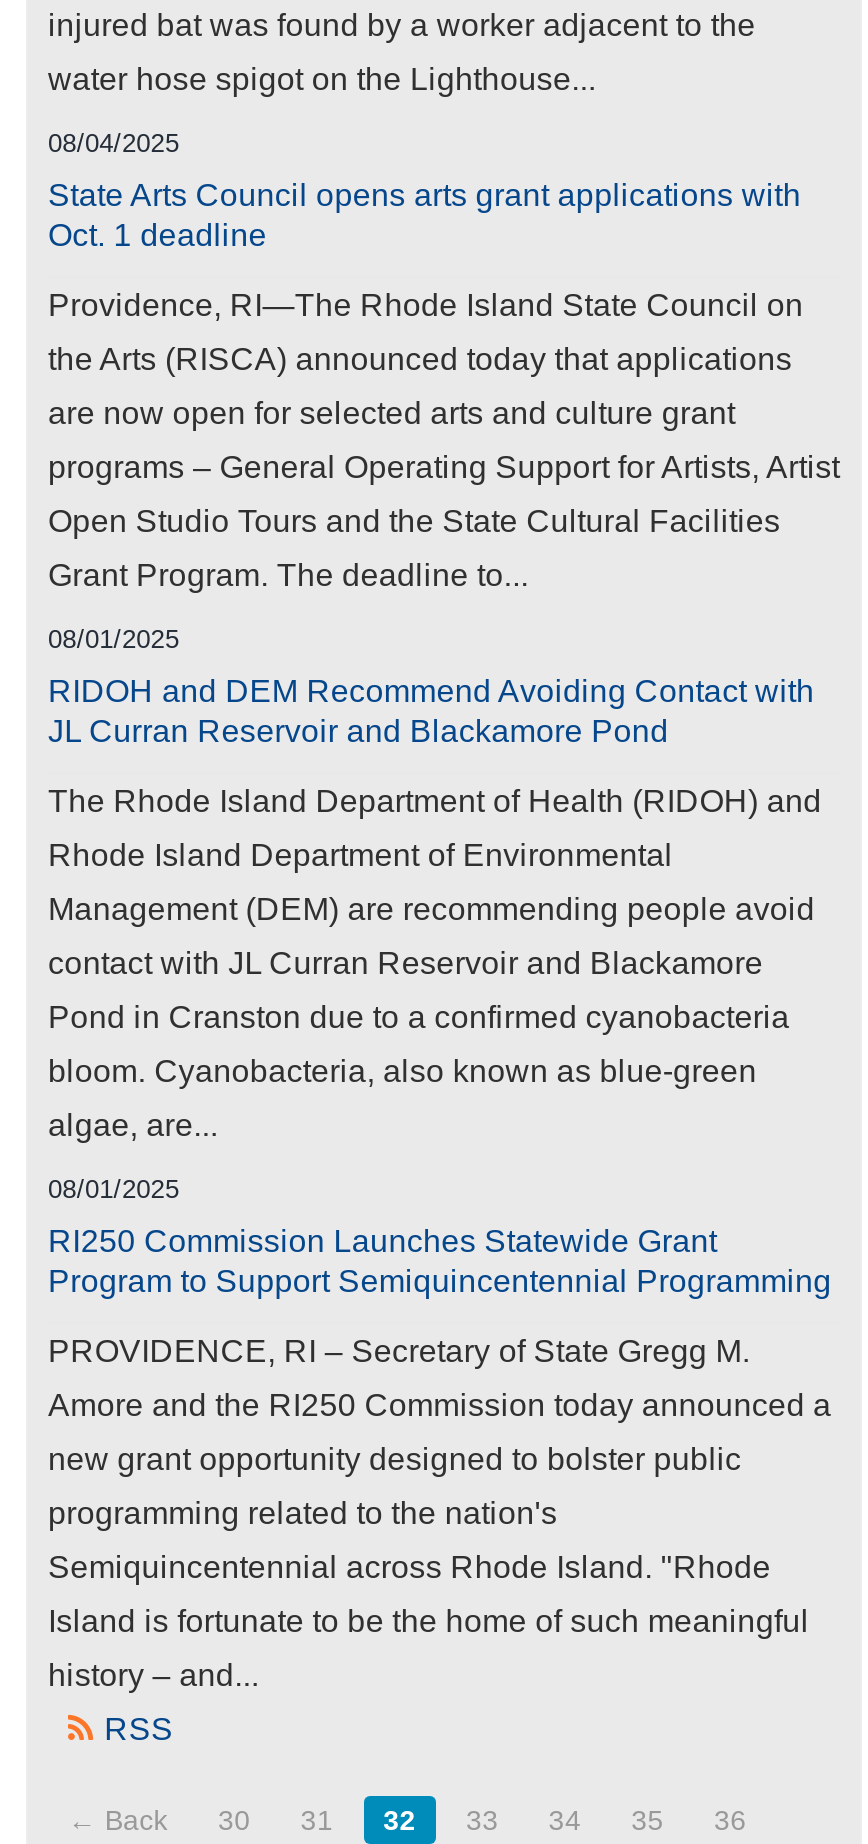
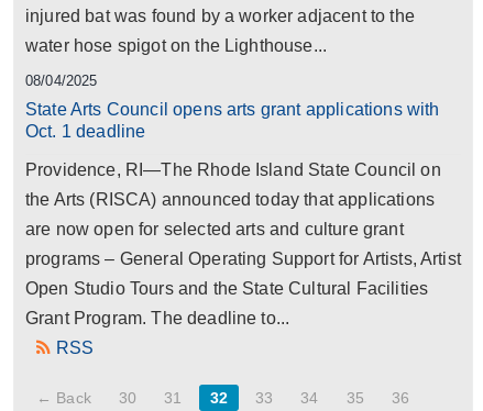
- 08/01/2025
- RIDOH and DEM Recommend Avoiding Contact with
- JL Curran Reservoir and Blackamore Pond
- The Rhode Island Department of Health (RIDOH) and
- Rhode Island Department of Environmental
- Management (DEM) are recommending people avoid
- contact with JL Curran Reservoir and Blackamore
- Pond in Cranston due to a confirmed cyanobacteria
- bloom. Cyanobacteria, also known as blue-green
- algae, are...
- 08/01/2025
- RI250 Commission Launches Statewide Grant
- Program to Support Semiquincentennial Programming
- PROVIDENCE, RI – Secretary of State Gregg M.
- Amore and the RI250 Commission today announced a
- new grant opportunity designed to bolster public
- programming related to the nation's
- Semiquincentennial across Rhode Island. "Rhode
- Island is fortunate to be the home of such meaningful
- history – and...
